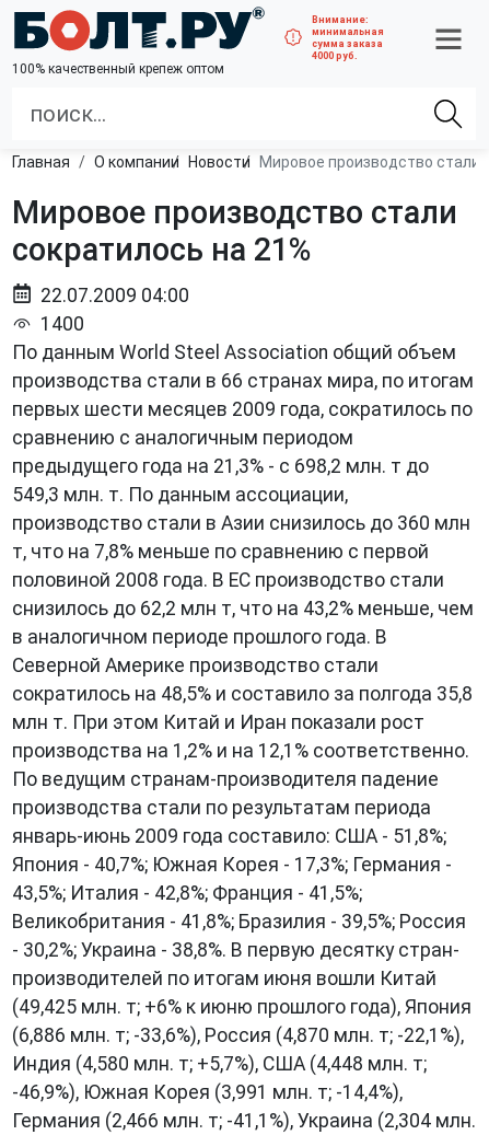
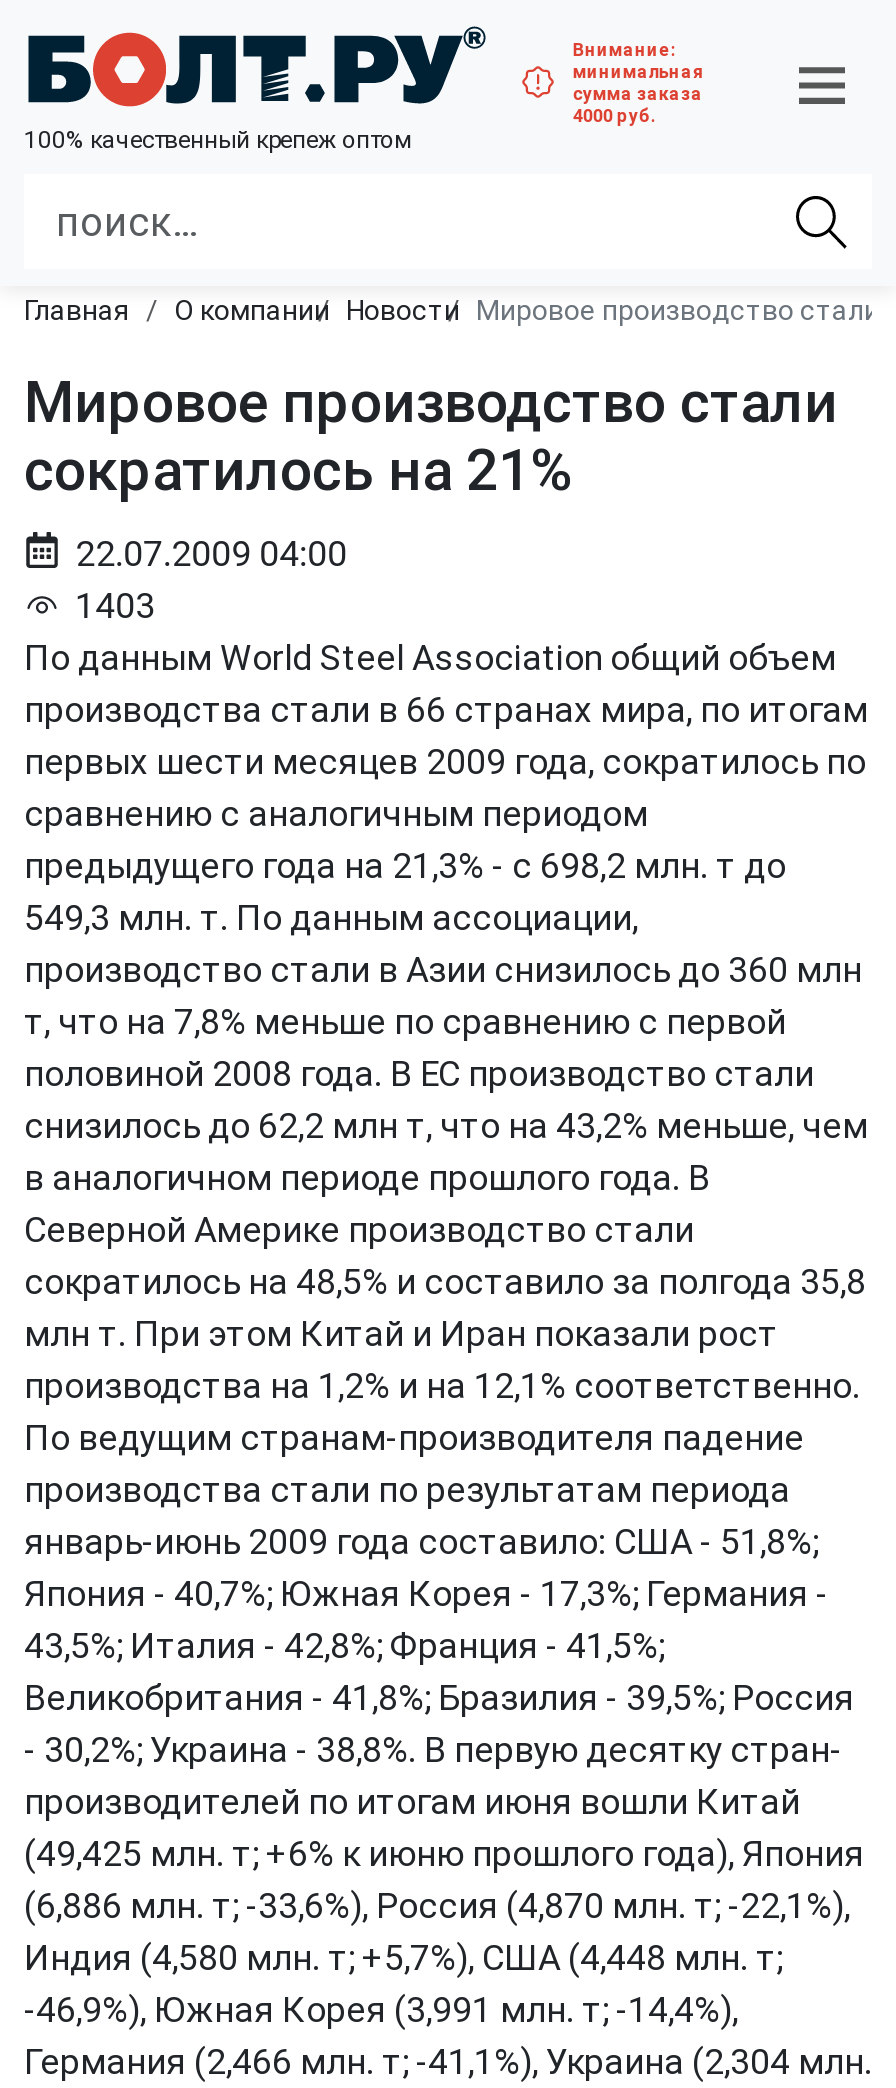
- 1400
+ 1403
